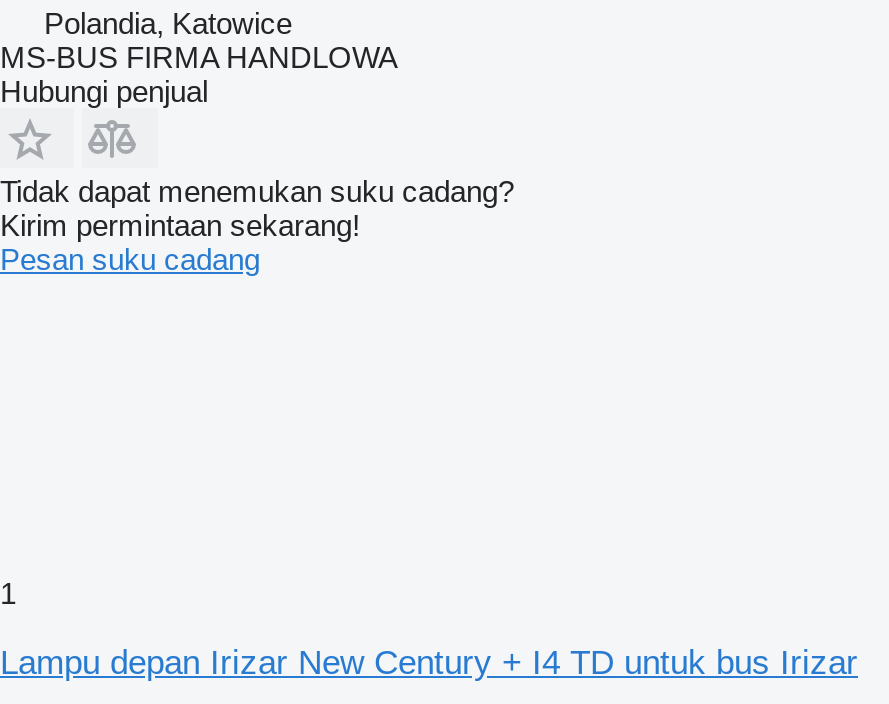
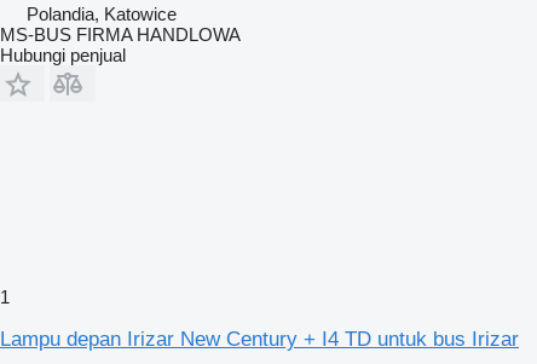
- Tidak dapat menemukan suku cadang?
- Kirim permintaan sekarang!
- Pesan suku cadang
